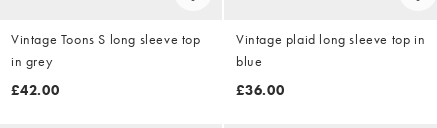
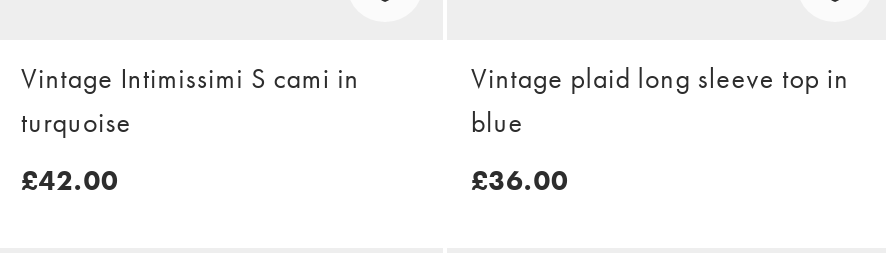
- Vintage Toons S long sleeve top
- in grey
+ Vintage Intimissimi S cami in
+ turquoise
